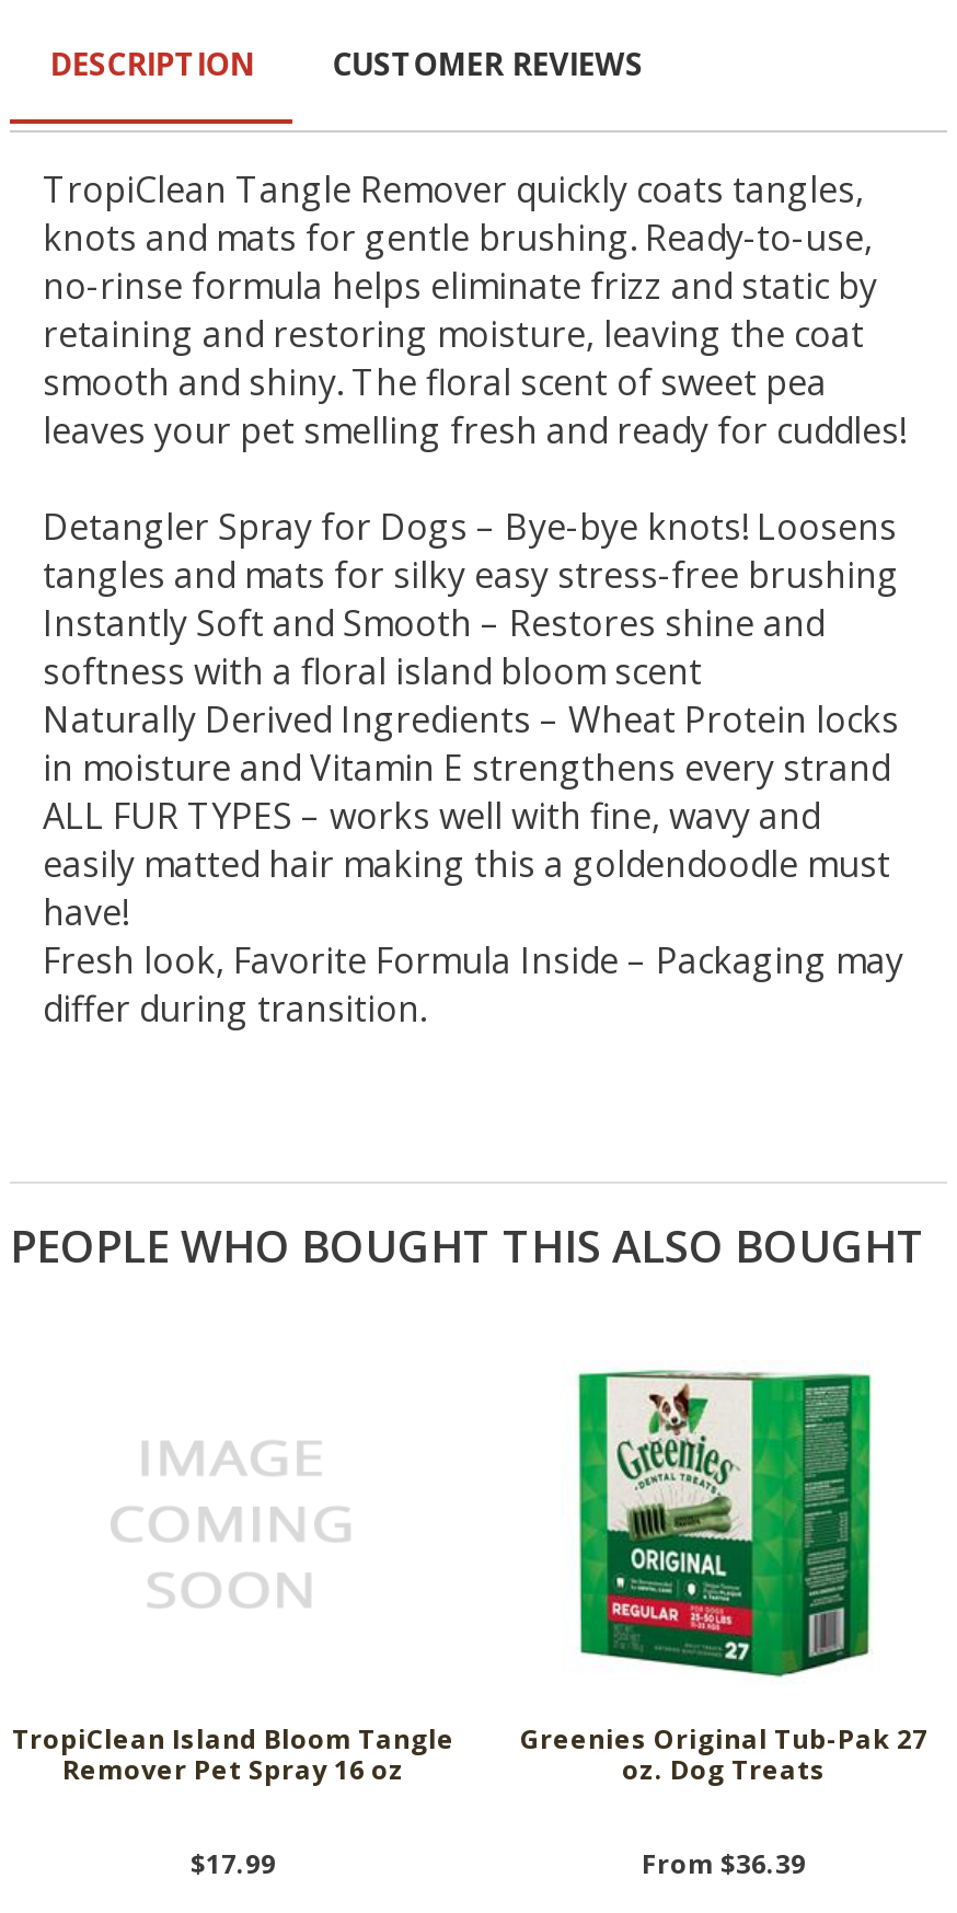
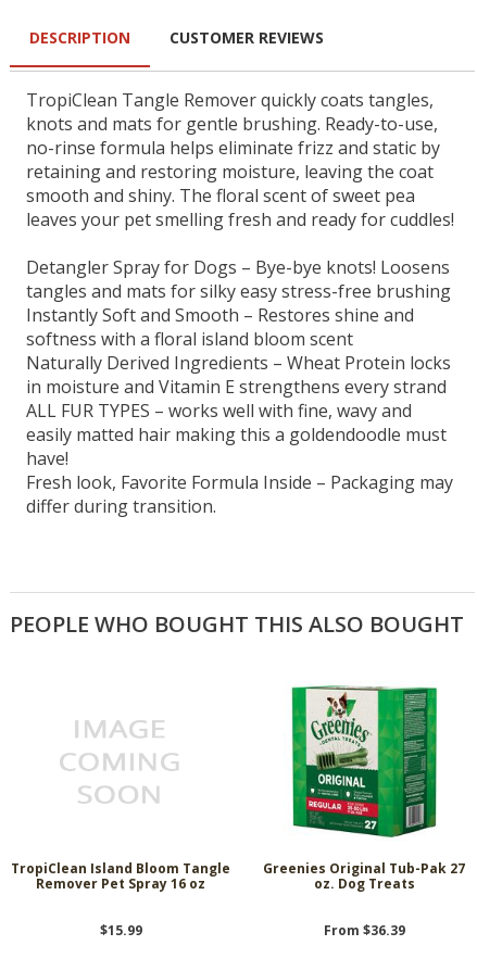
- $17.99
+ $15.99
